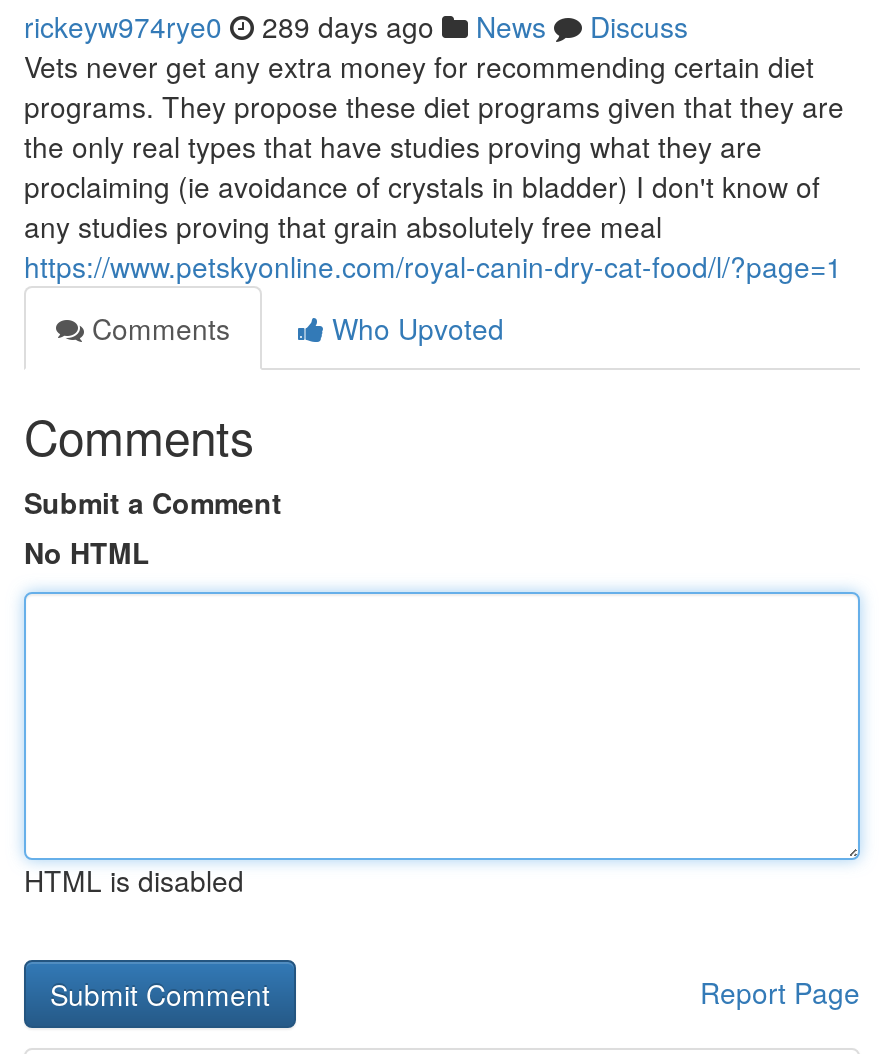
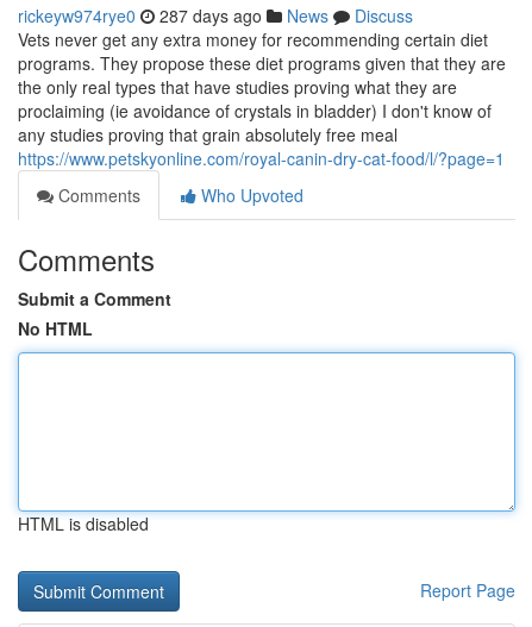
- rickeyw974rye0 289 days ago News Discuss
+ rickeyw974rye0 287 days ago News Discuss
